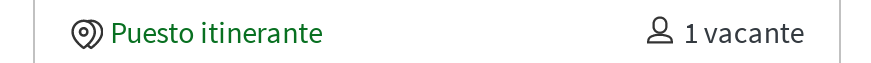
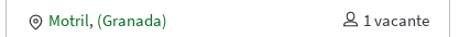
- Puesto itinerante
+ Motril, (Granada)
